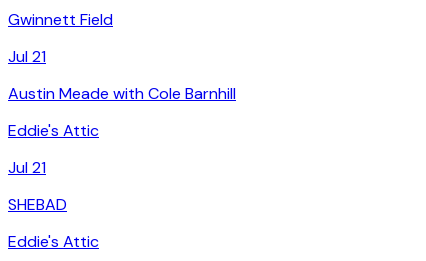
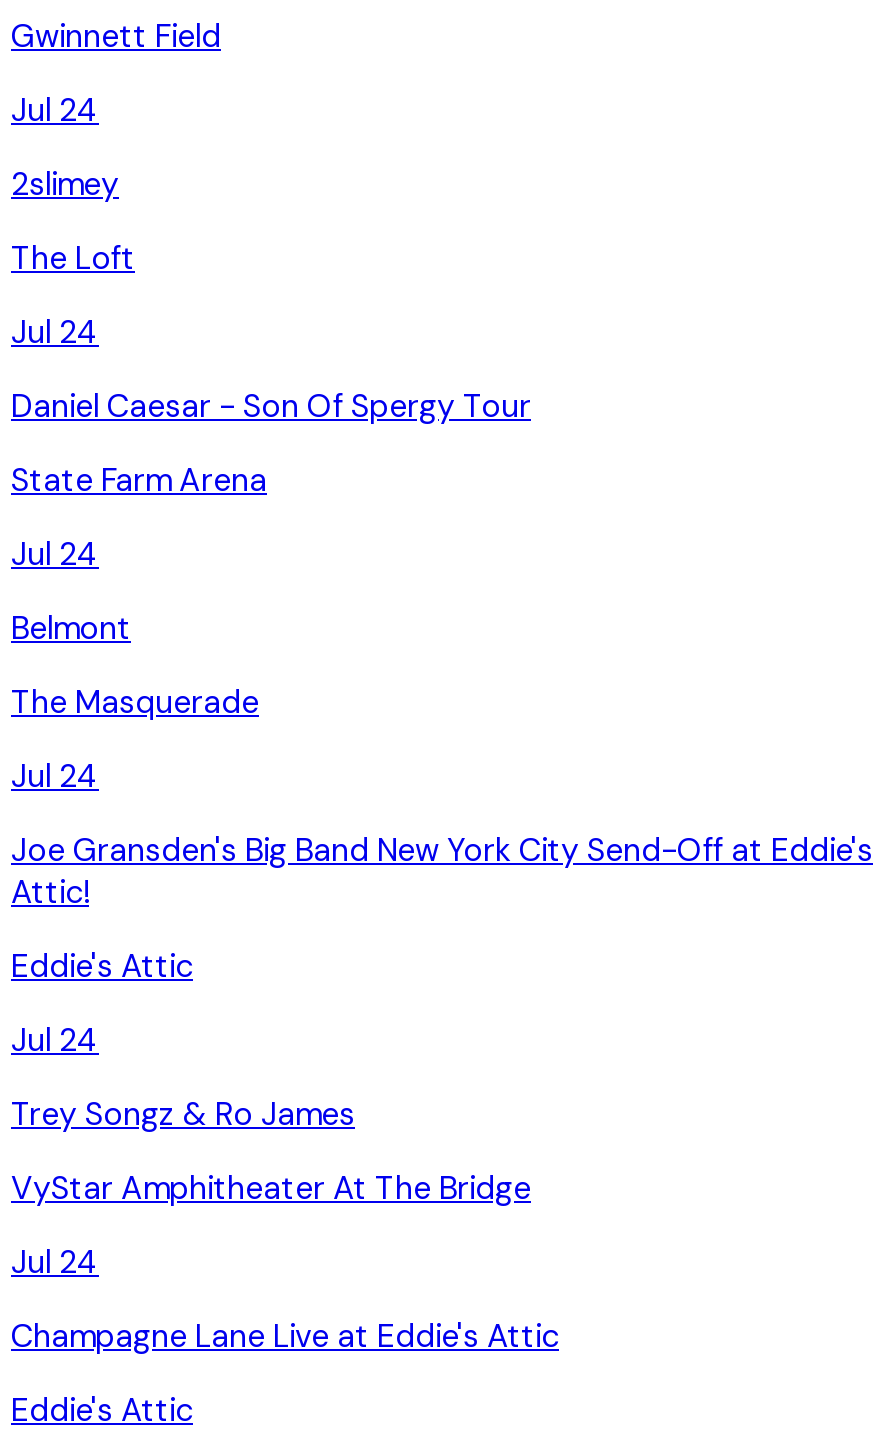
- Jul 21
- Austin Meade with Cole Barnhill
+ Jul 24
+ 2slimey
+ The Loft
+ Jul 24
+ Daniel Caesar - Son Of Spergy Tour
+ State Farm Arena
+ Jul 24
+ Belmont
+ The Masquerade
+ Jul 24
+ Joe Gransden's Big Band New York City Send-Off at Eddie's
+ Attic!

- Jul 21
- SHEBAD
+ Jul 24
+ Trey Songz & Ro James
+ VyStar Amphitheater At The Bridge
+ Jul 24
+ Champagne Lane Live at Eddie's Attic
